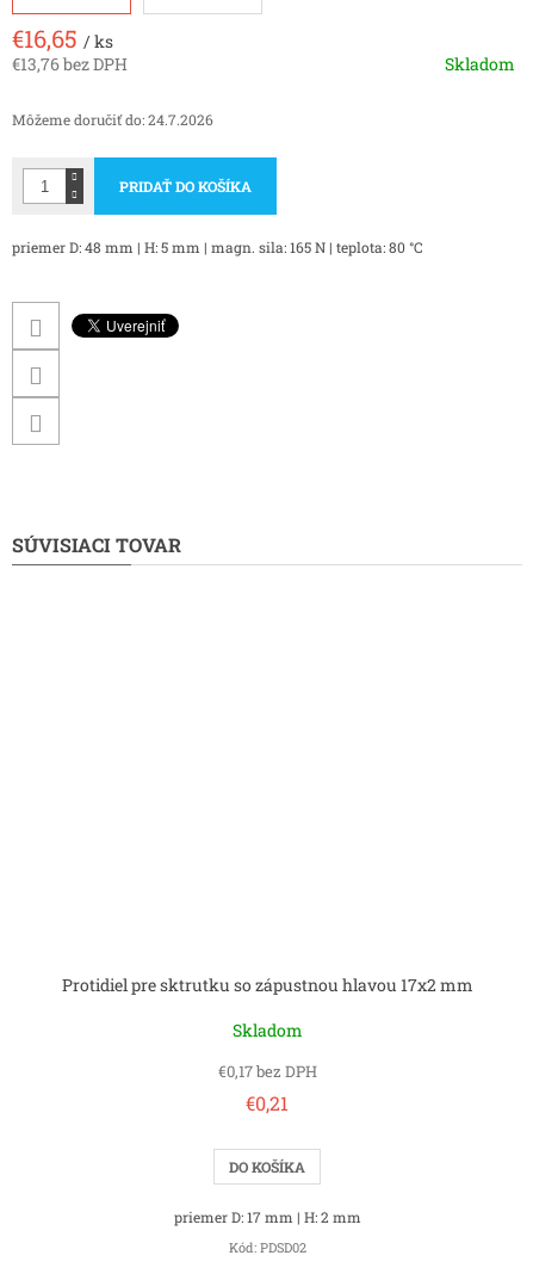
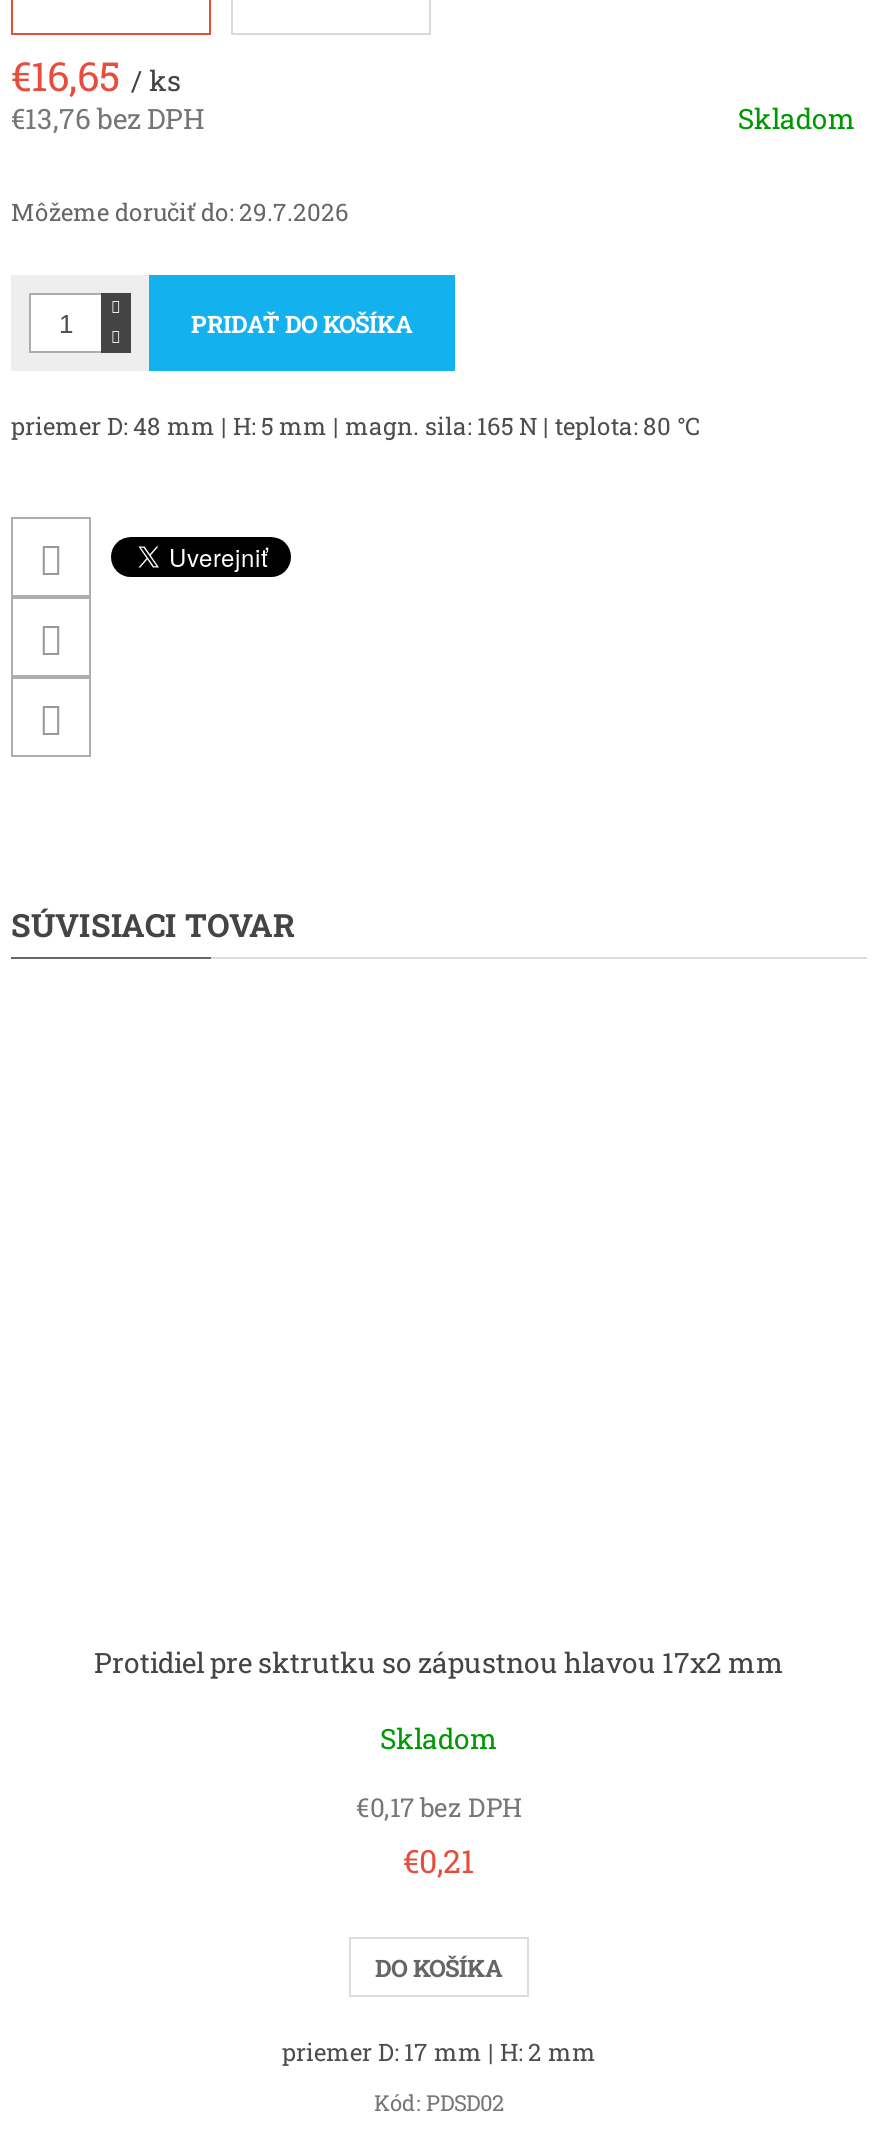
- Môžeme doručiť do: 24.7.2026
+ Môžeme doručiť do: 29.7.2026
